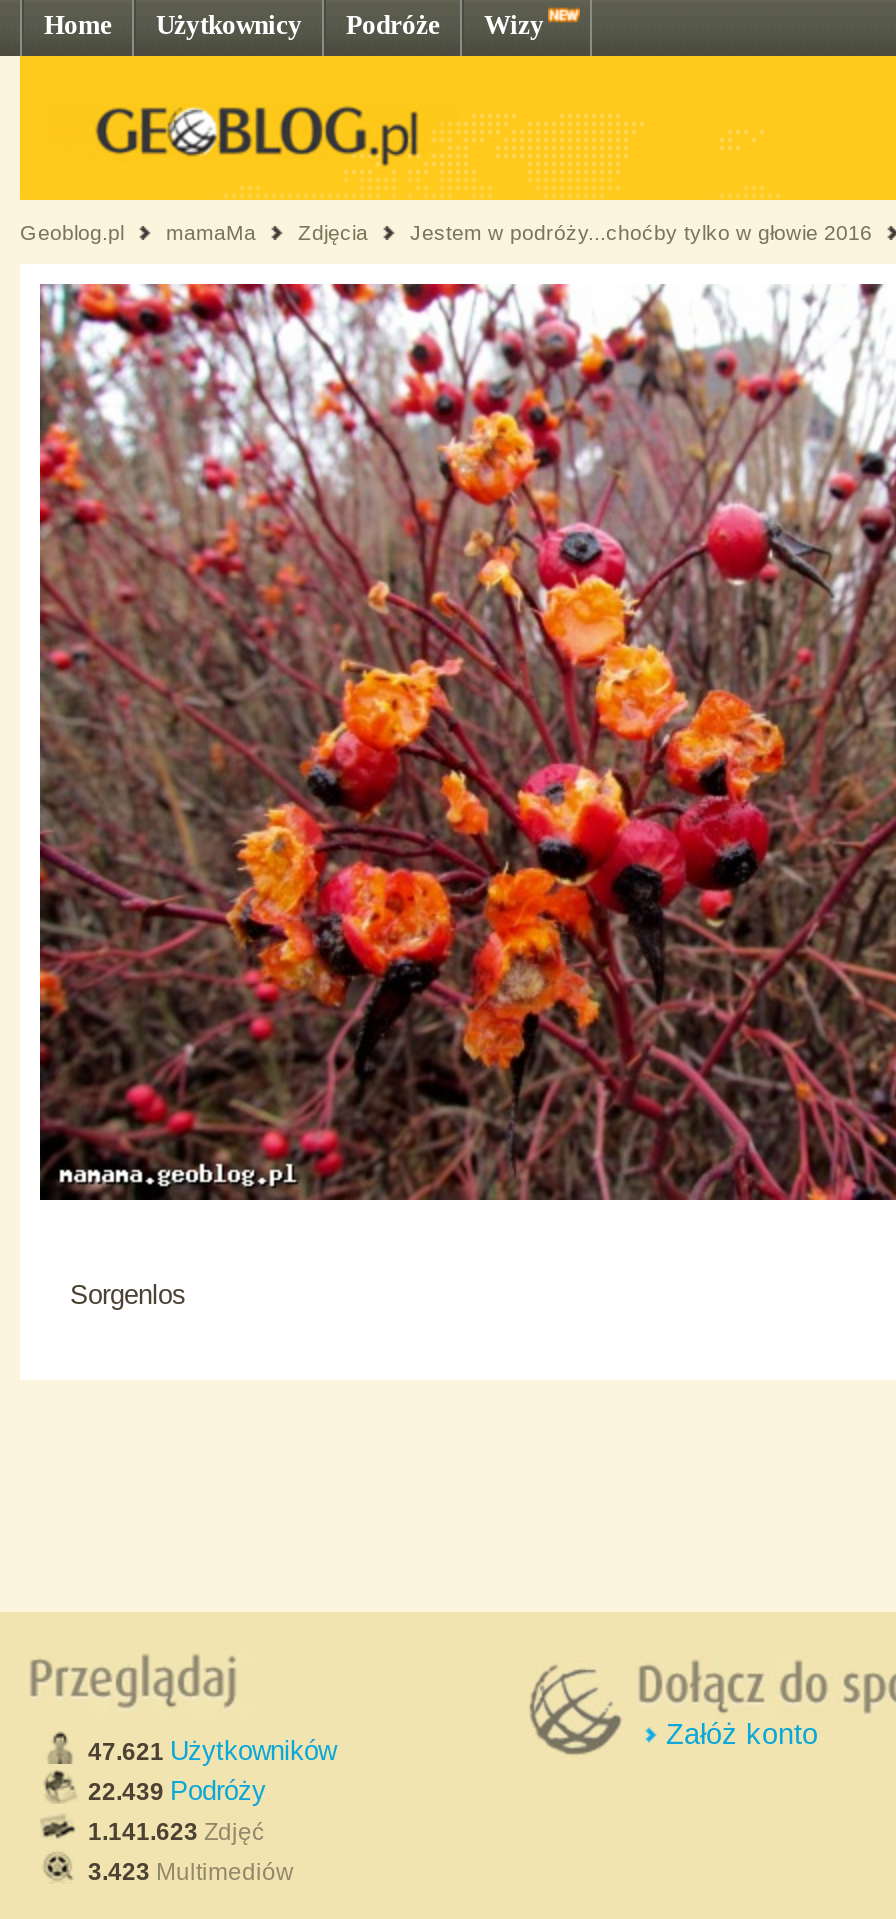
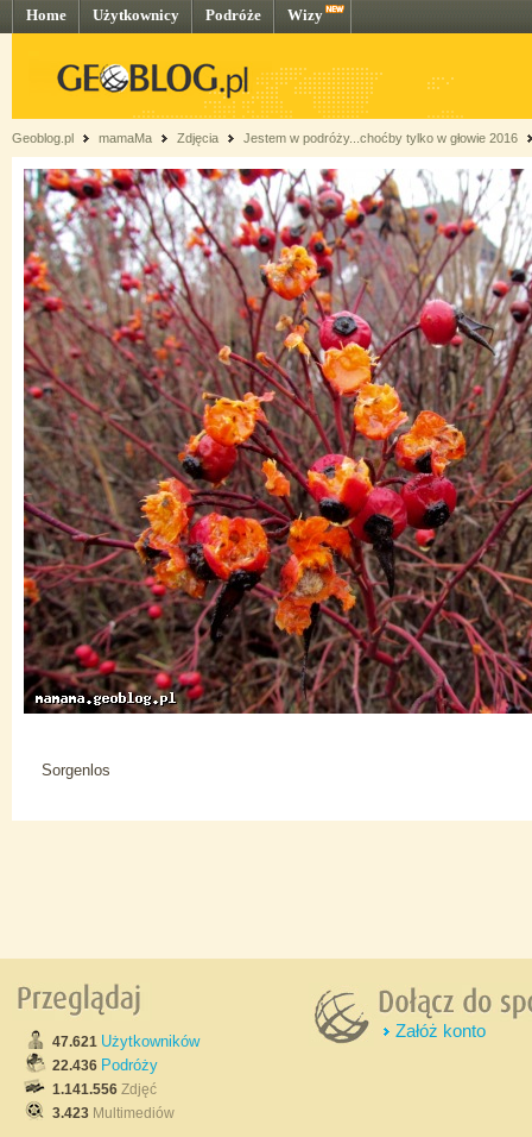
- 22.439 Podróży
+ 22.436 Podróży

- 1.141.623 Zdjęć
+ 1.141.556 Zdjęć
